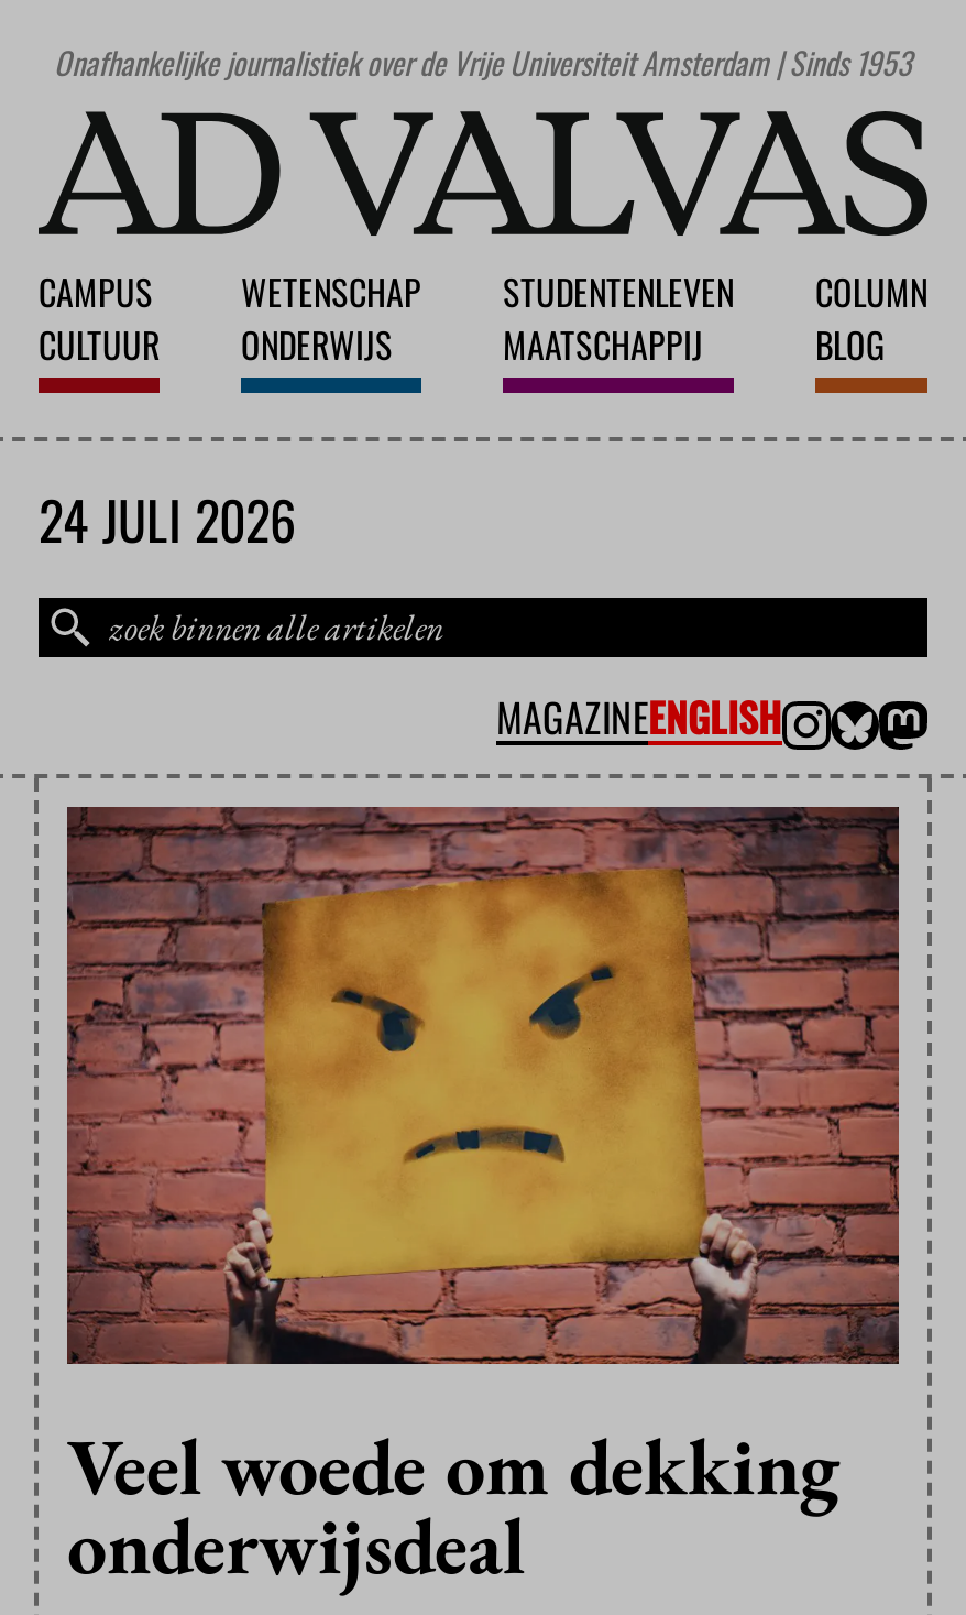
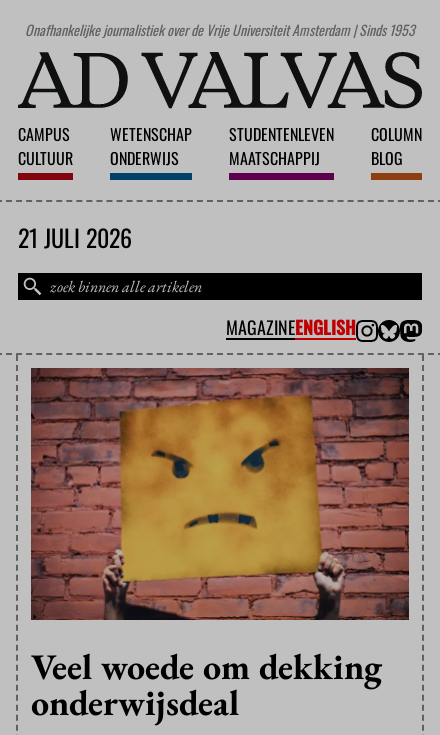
- 24 JULI 2026
+ 21 JULI 2026
